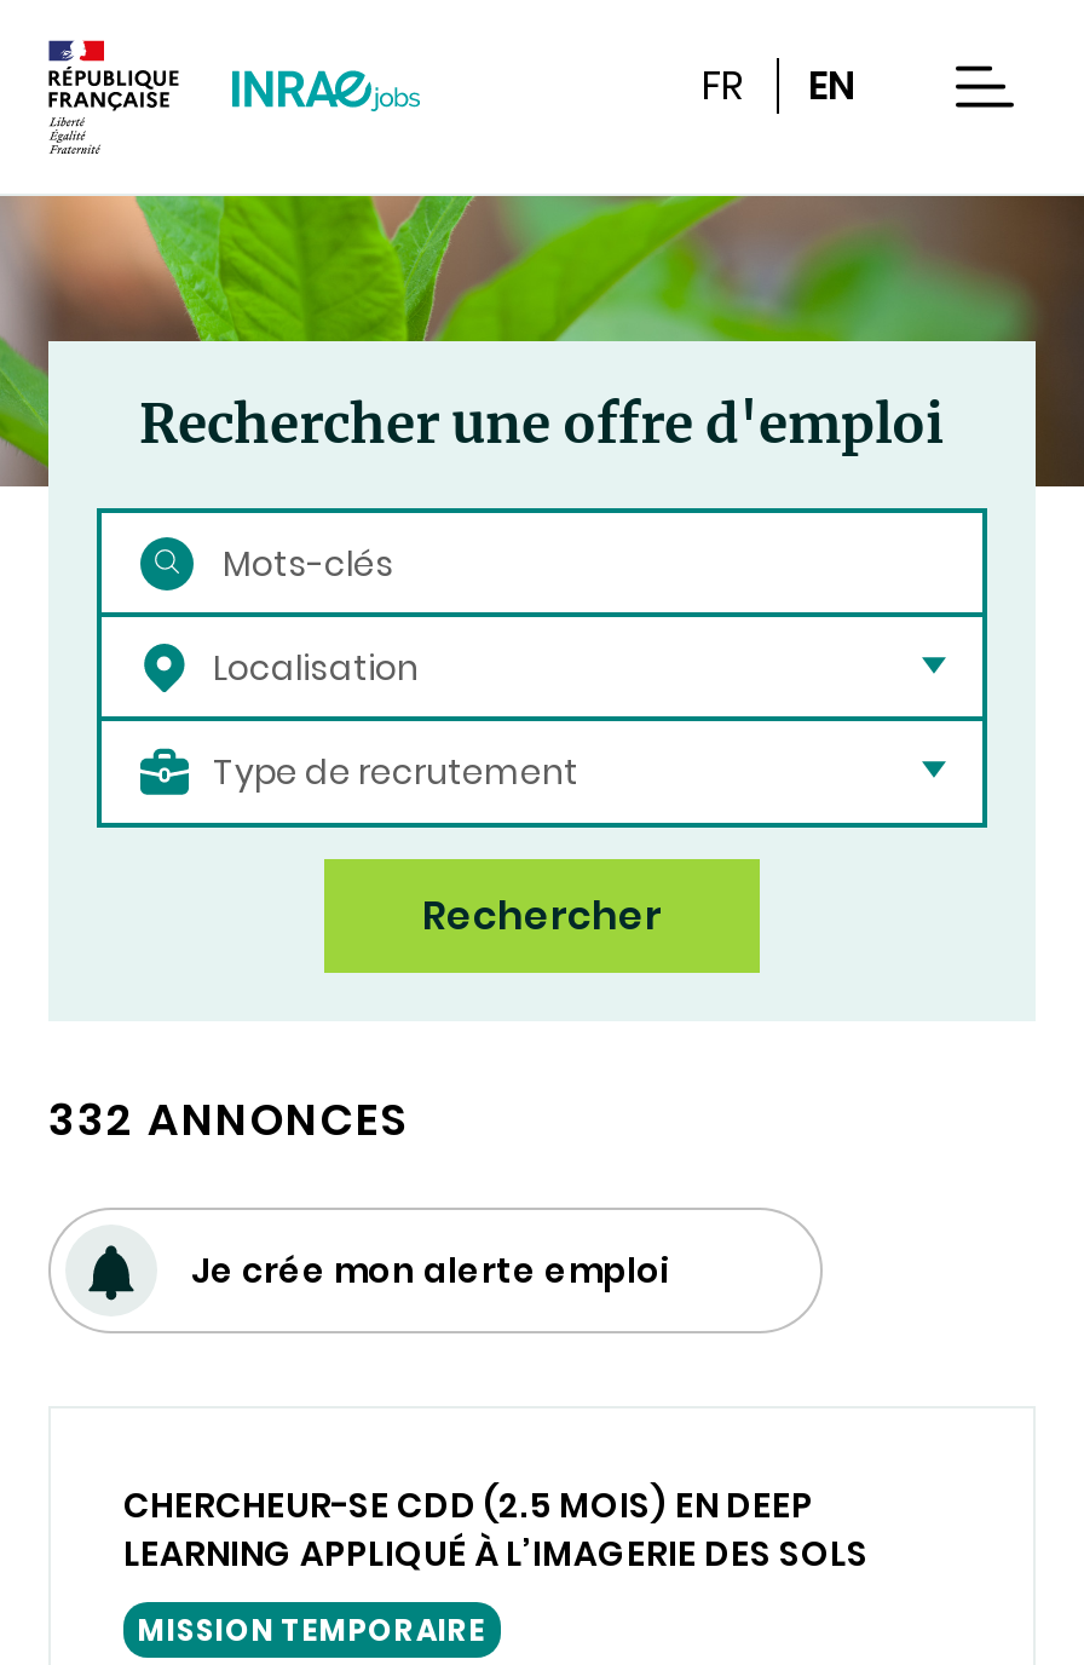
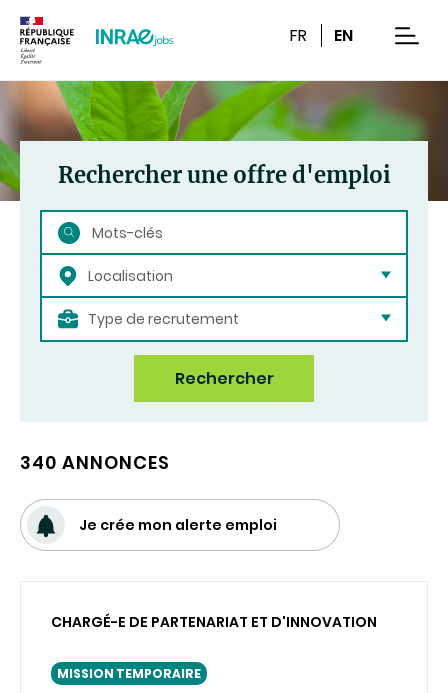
- 332 ANNONCES
+ 340 ANNONCES

- CHERCHEUR-SE CDD (2.5 MOIS) EN DEEP
- LEARNING APPLIQUÉ À L’IMAGERIE DES SOLS
+ CHARGÉ-E DE PARTENARIAT ET D'INNOVATION
